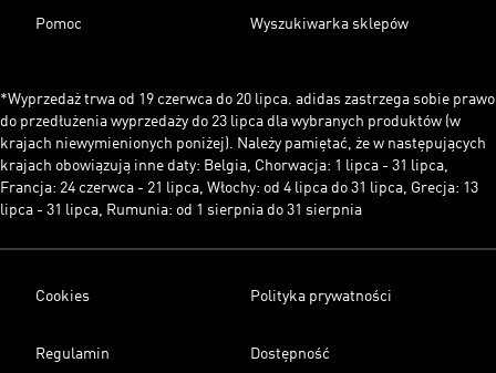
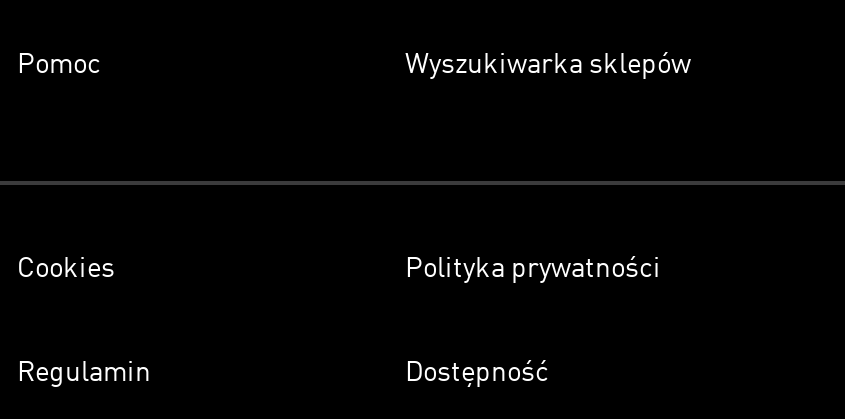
- *Wyprzedaż trwa od 19 czerwca do 20 lipca. adidas zastrzega sobie prawo
- do przedłużenia wyprzedaży do 23 lipca dla wybranych produktów (w
- krajach niewymienionych poniżej). Należy pamiętać, że w następujących
- krajach obowiązują inne daty: Belgia, Chorwacja: 1 lipca - 31 lipca,
- Francja: 24 czerwca - 21 lipca, Włochy: od 4 lipca do 31 lipca, Grecja: 13
- lipca - 31 lipca, Rumunia: od 1 sierpnia do 31 sierpnia
